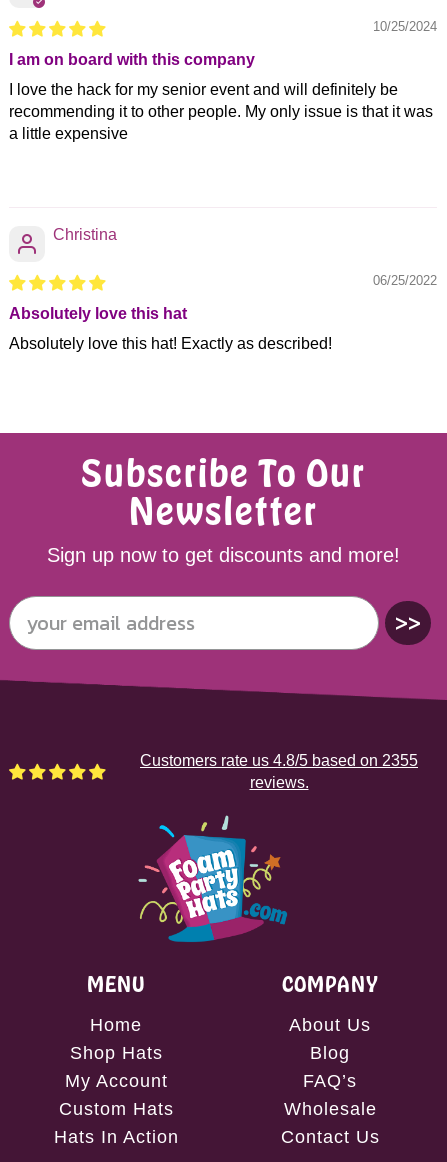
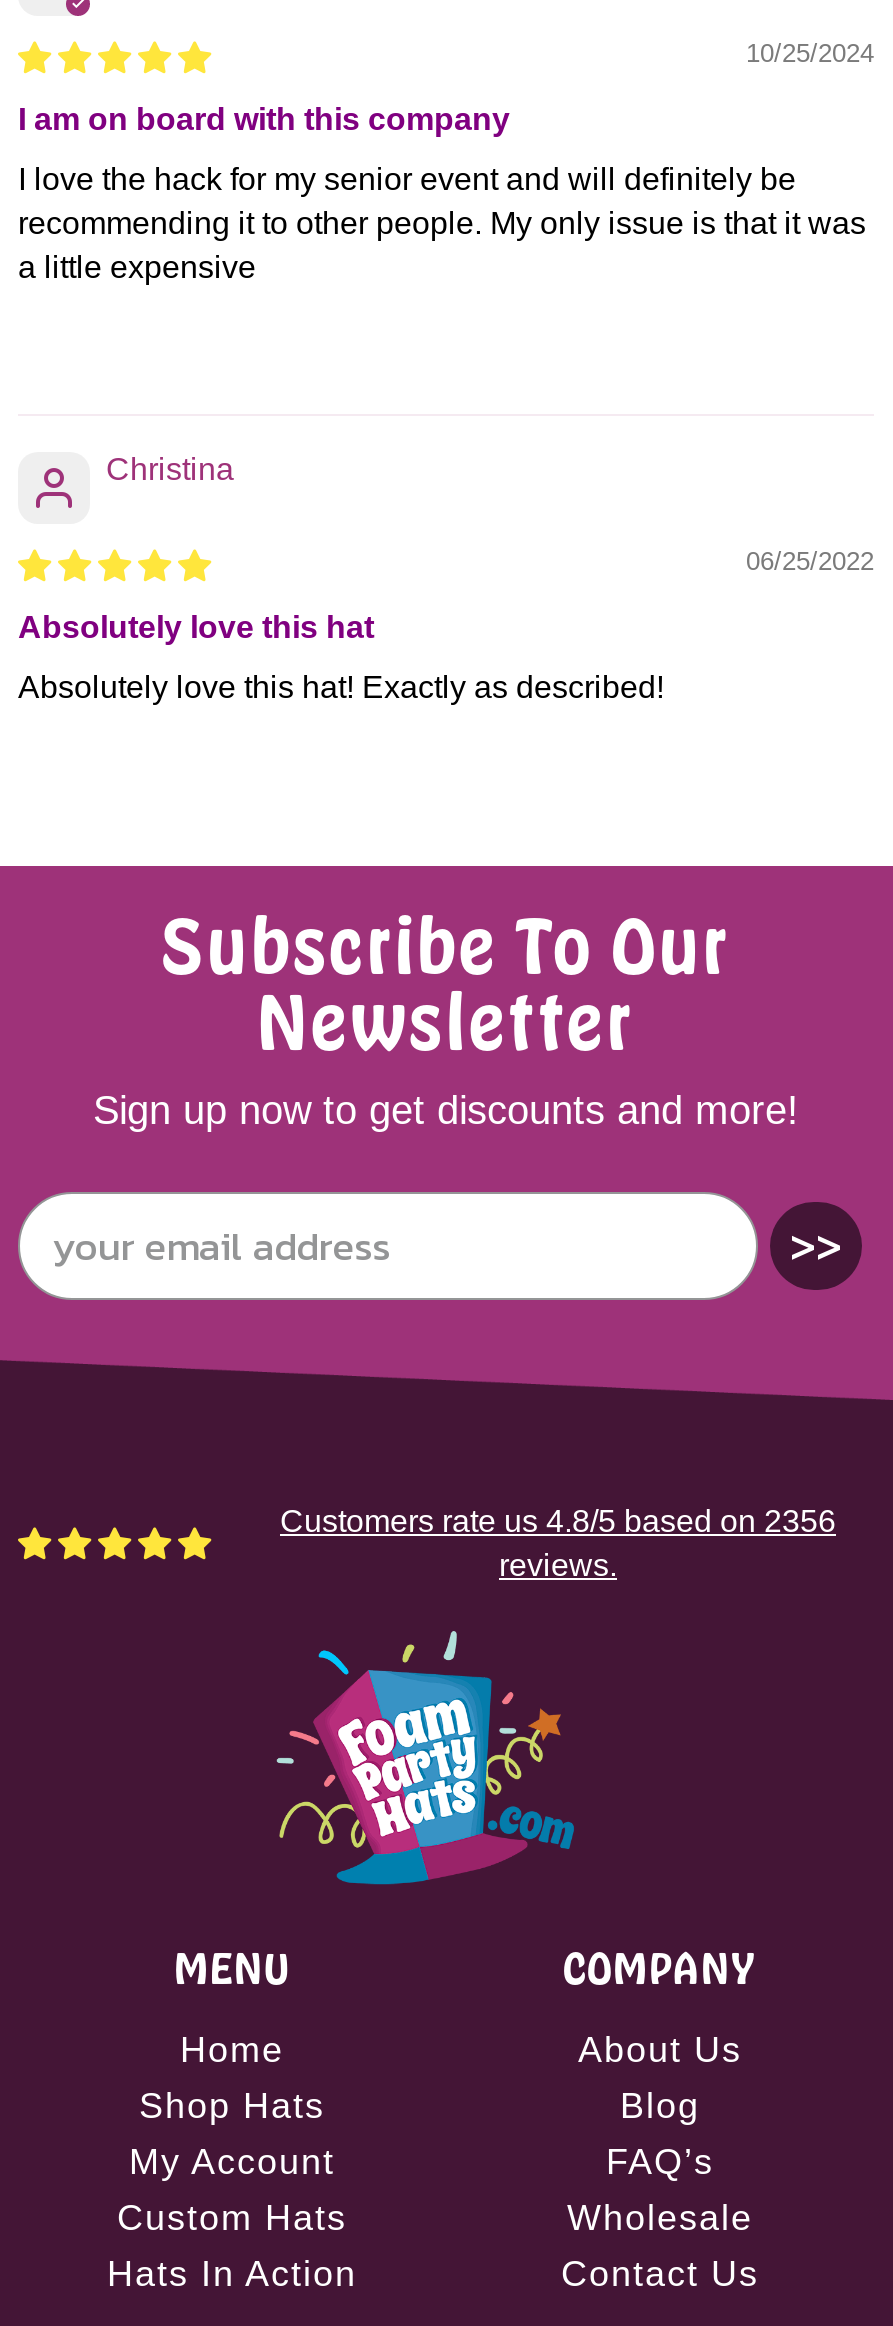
- Customers rate us 4.8/5 based on 2355
+ Customers rate us 4.8/5 based on 2356
